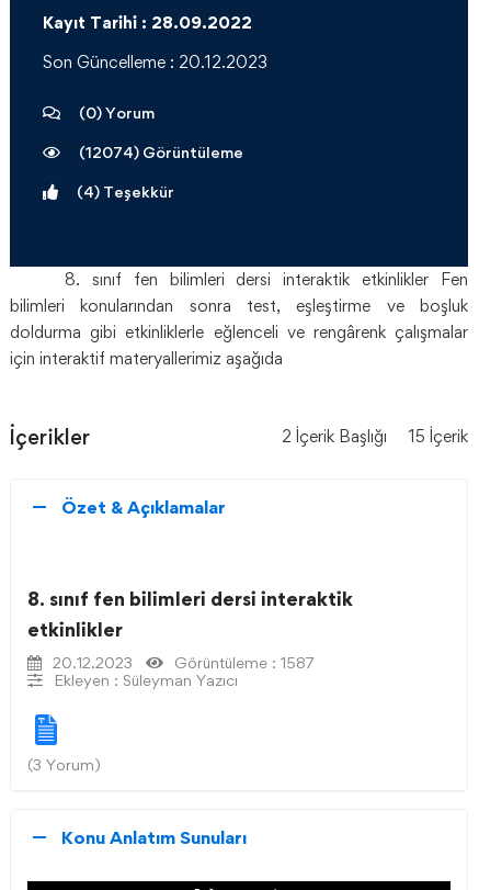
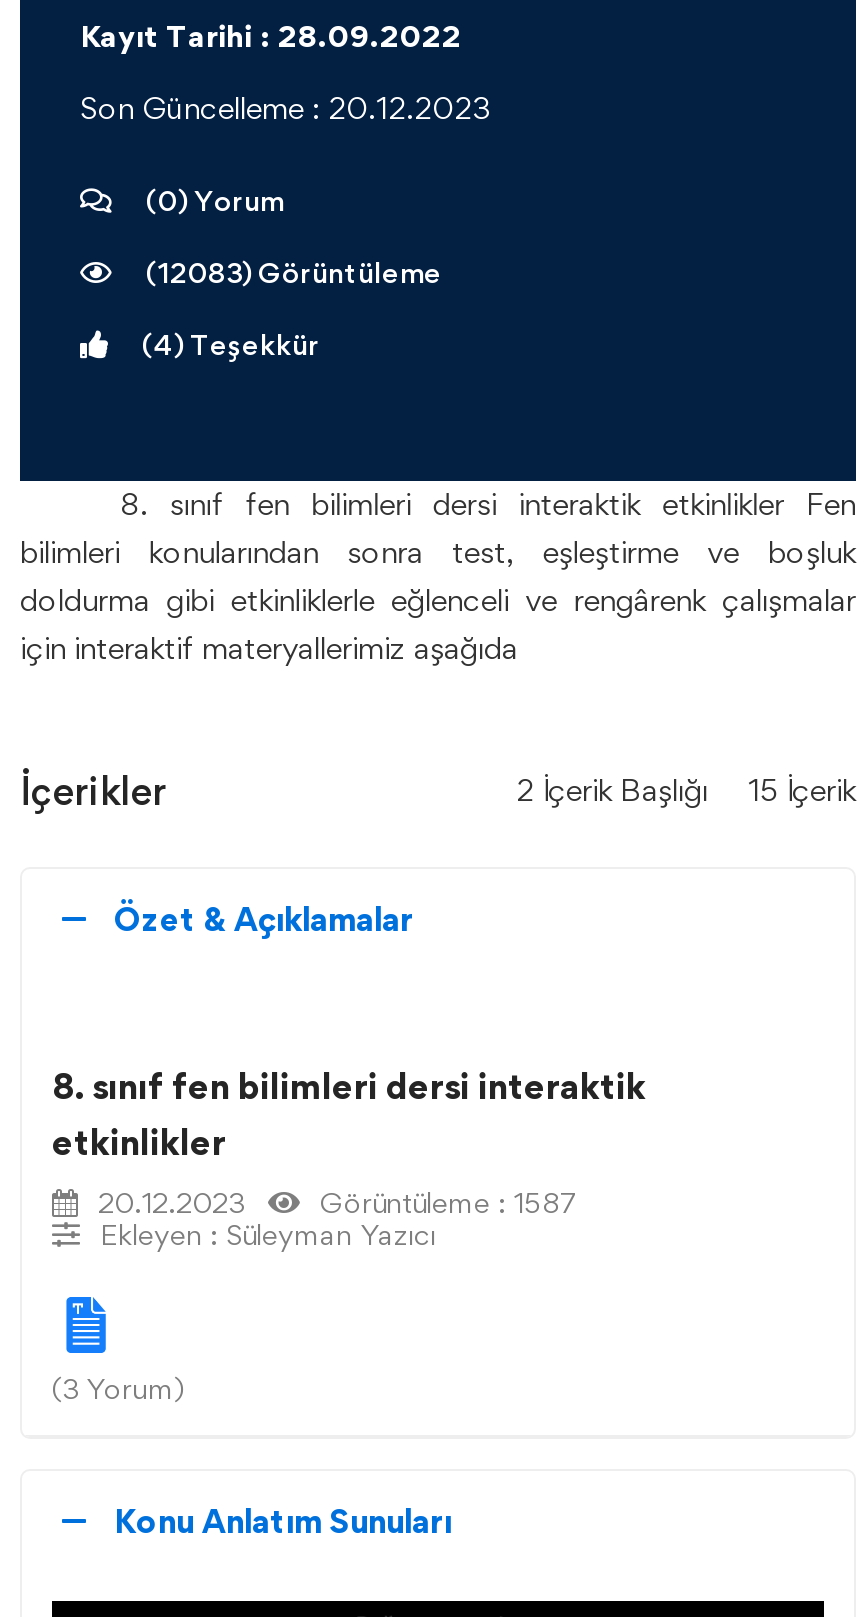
- (12074) Görüntüleme
+ (12083) Görüntüleme
